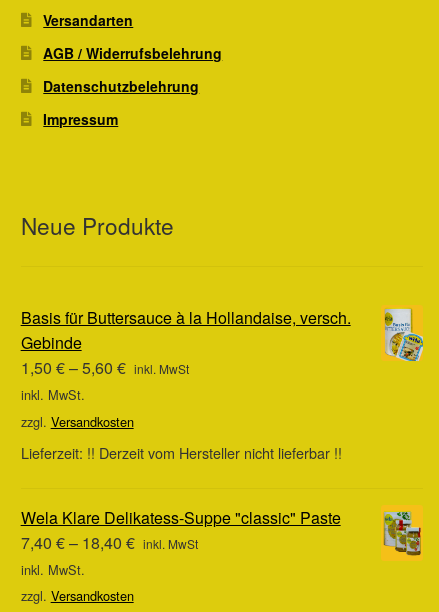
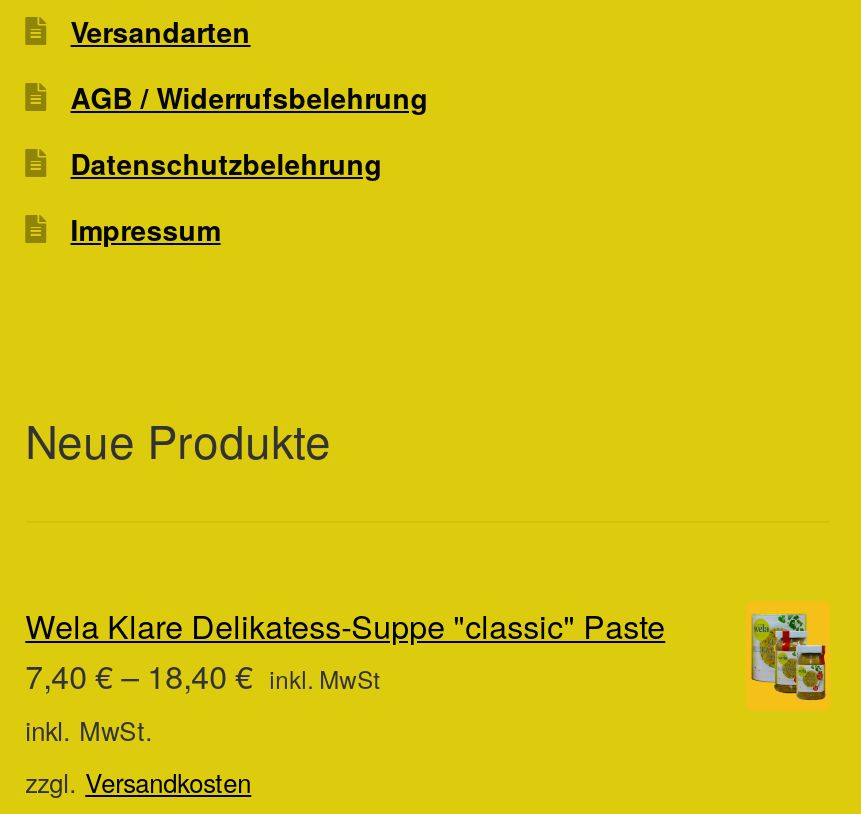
- [image]
- Basis für Buttersauce à la Hollandaise, versch.
- Gebinde
- 1,50 €– 5,60 € inkl. MwSt
- inkl. MwSt.
- zzgl. Versandkosten
- Lieferzeit:!! Derzeit vom Hersteller nicht lieferbar !!
